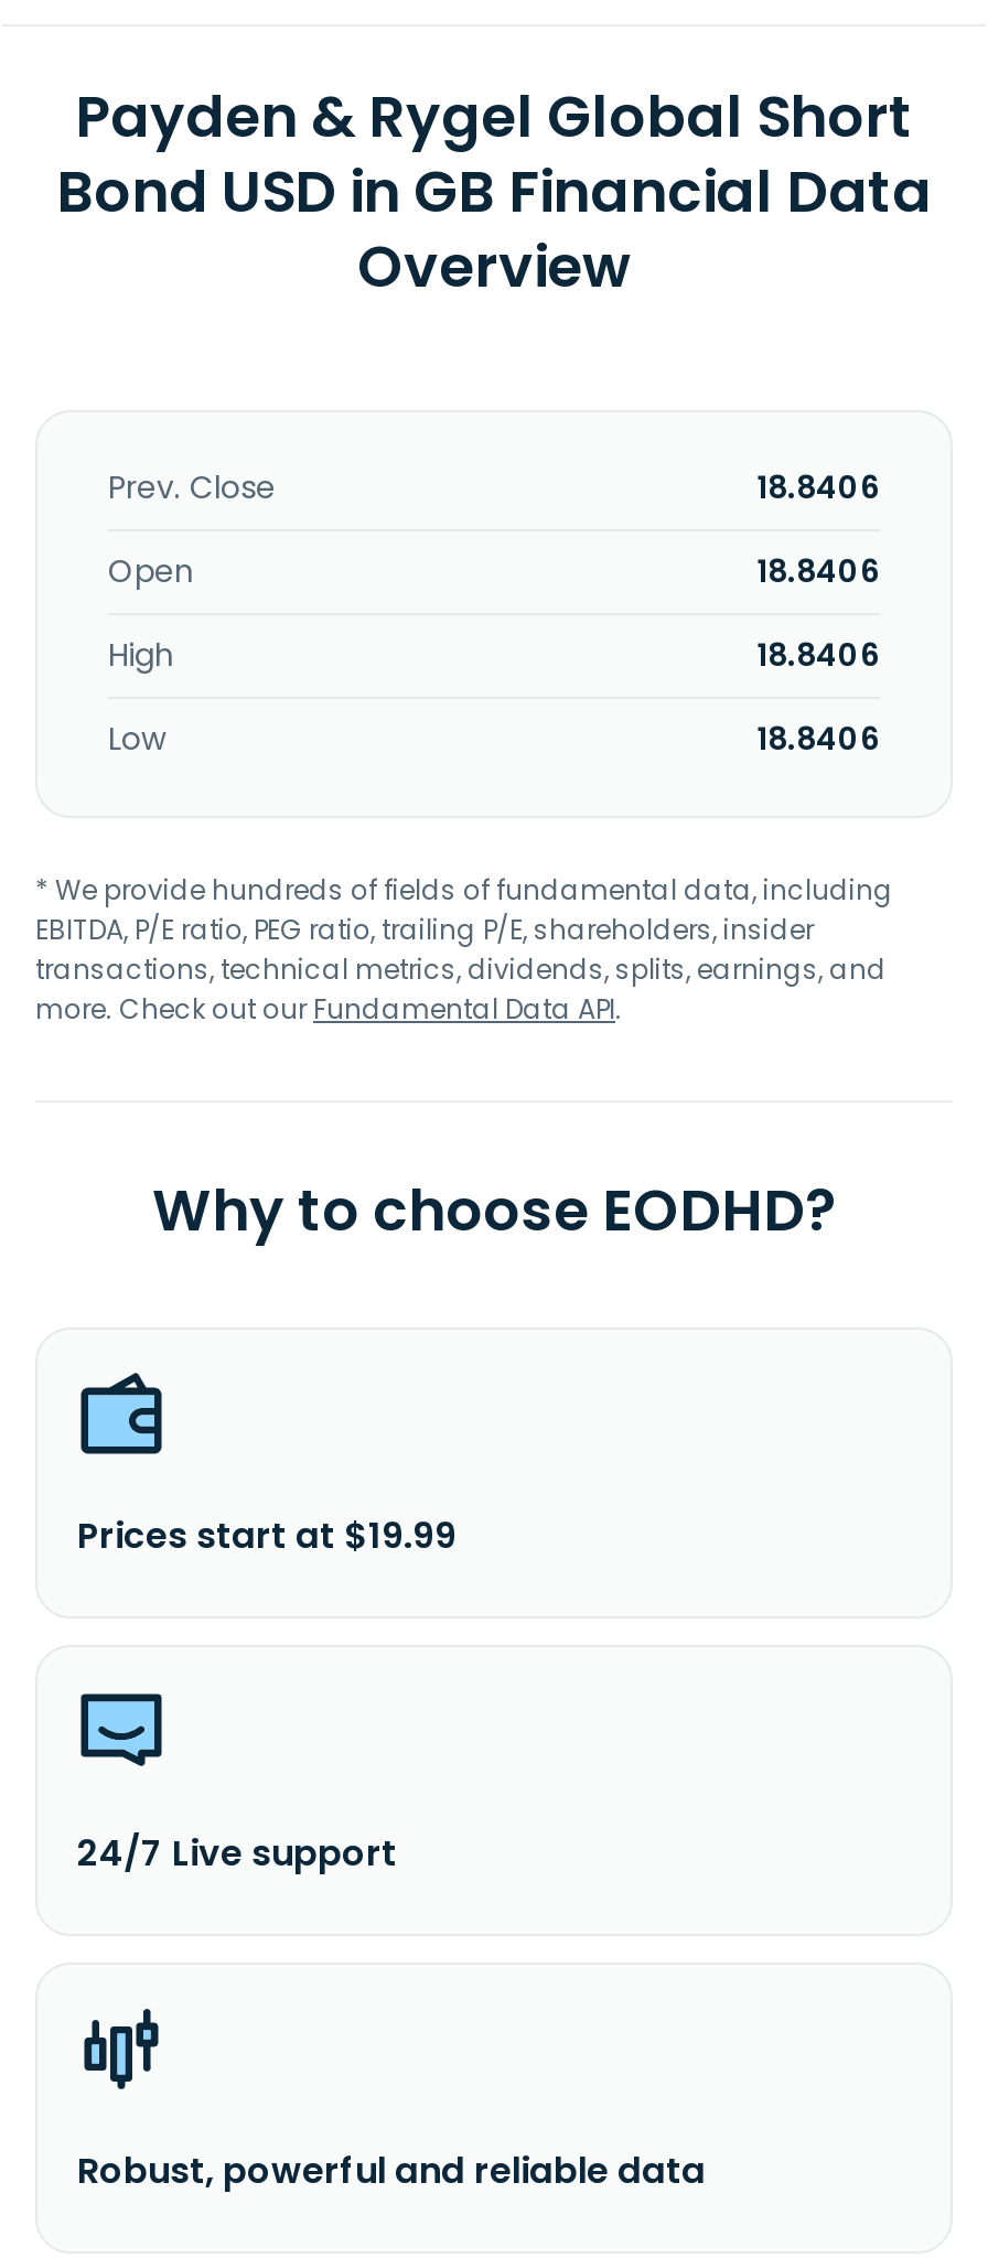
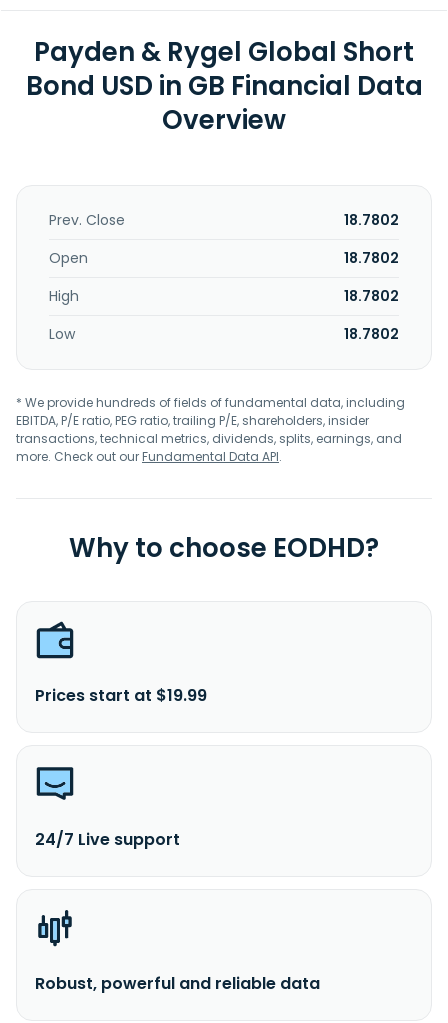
- 18.8406
+ 18.7802

- 18.8406
+ 18.7802

- 18.8406
+ 18.7802

- 18.8406
+ 18.7802
